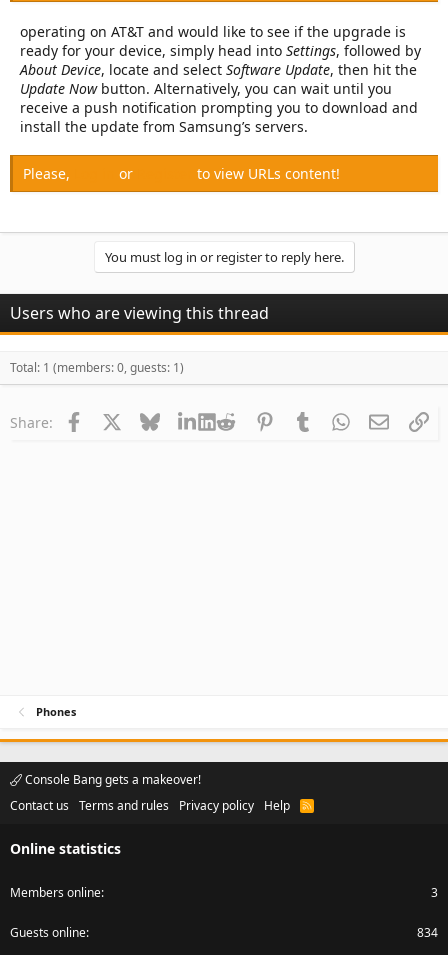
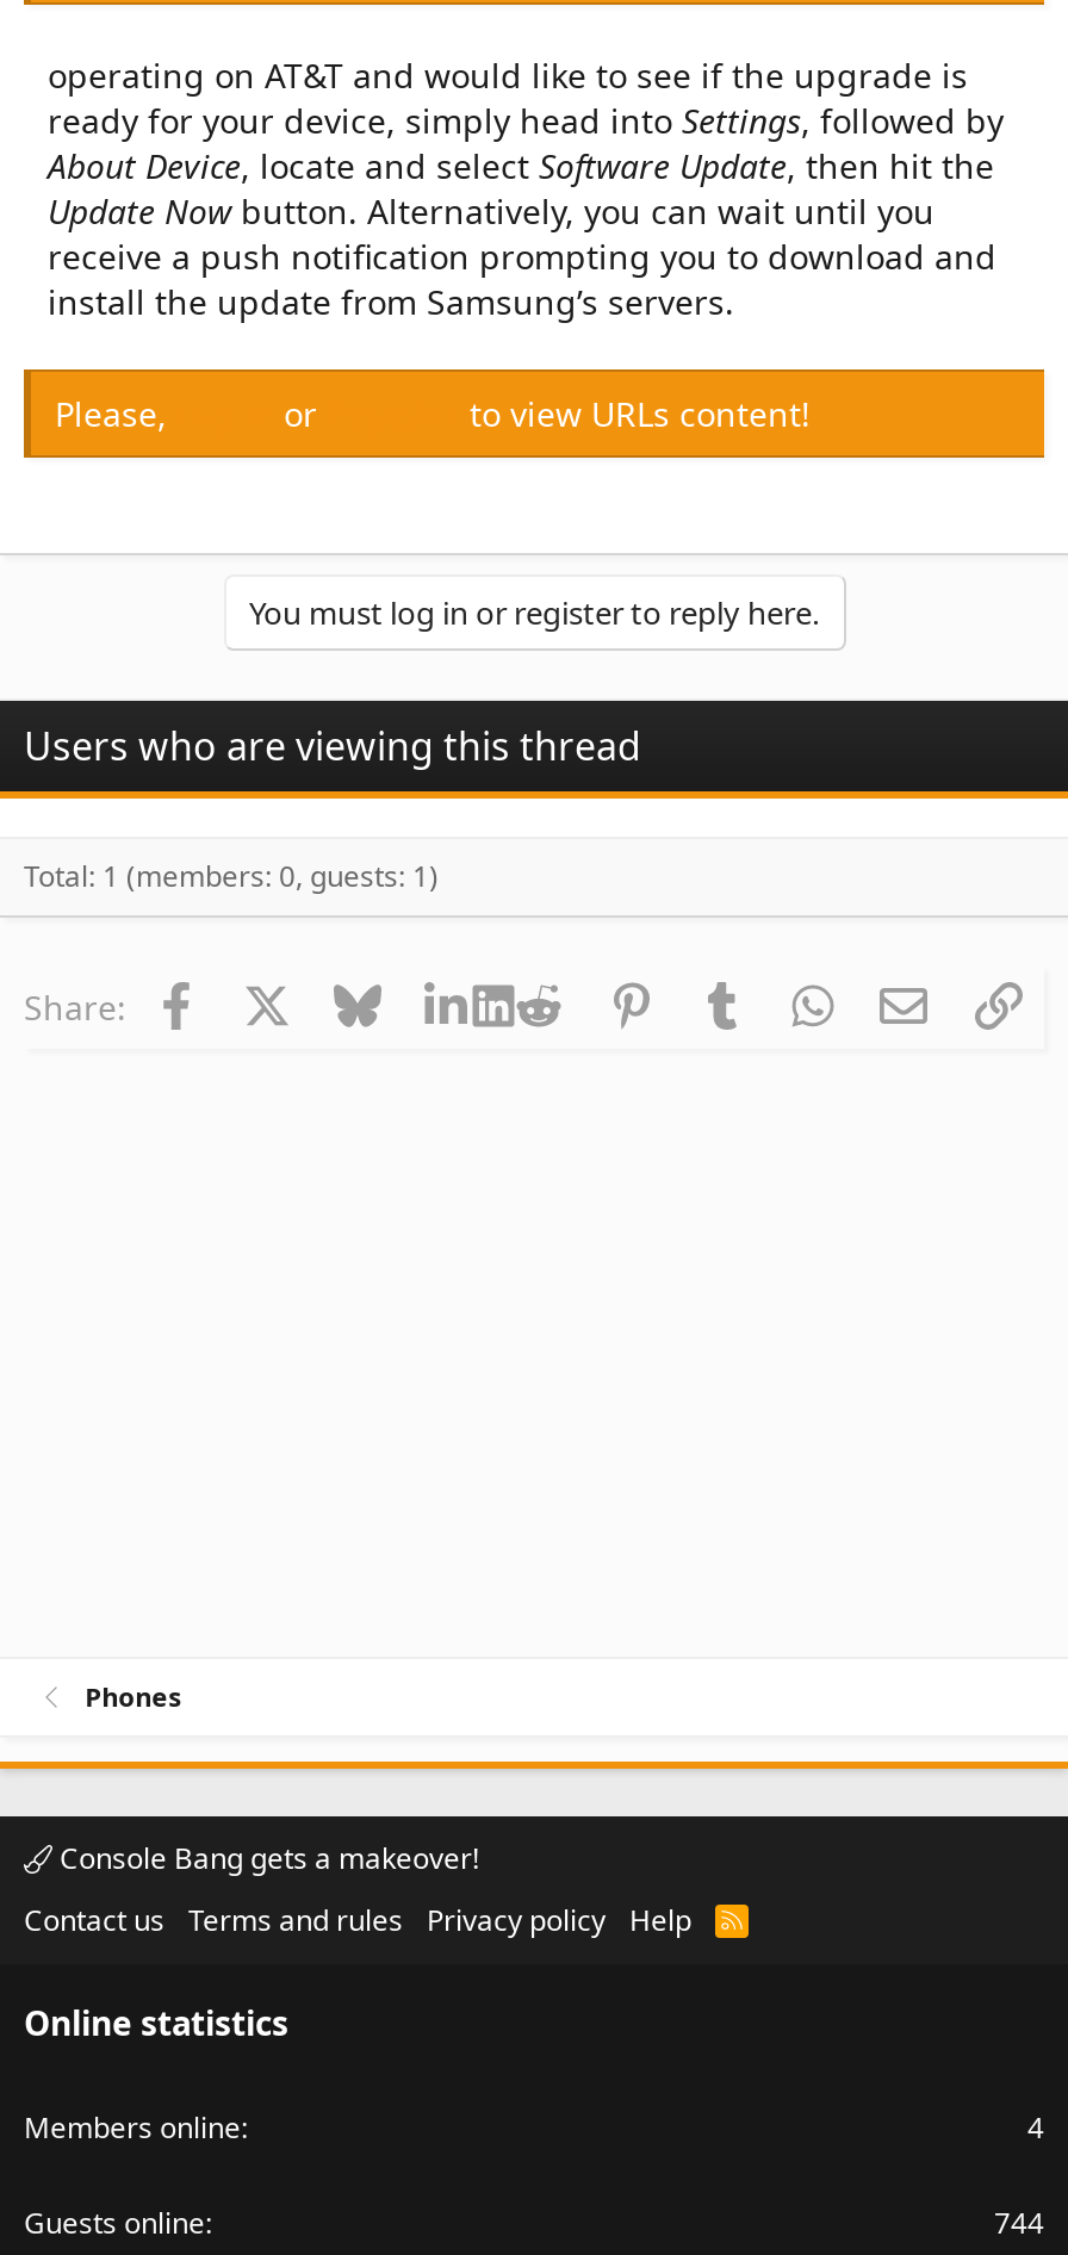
- 3
+ 4

- 834
+ 744
